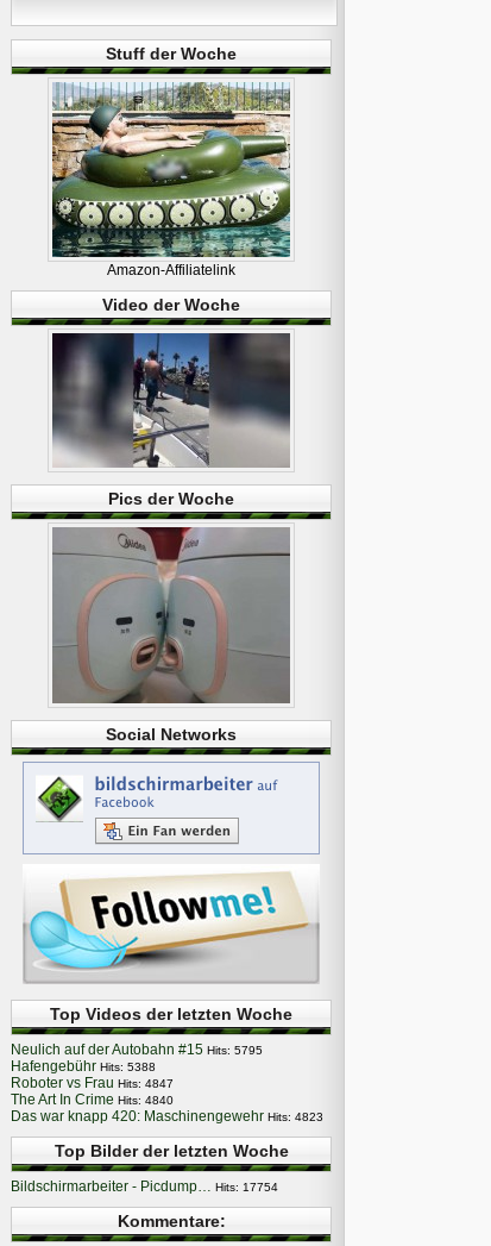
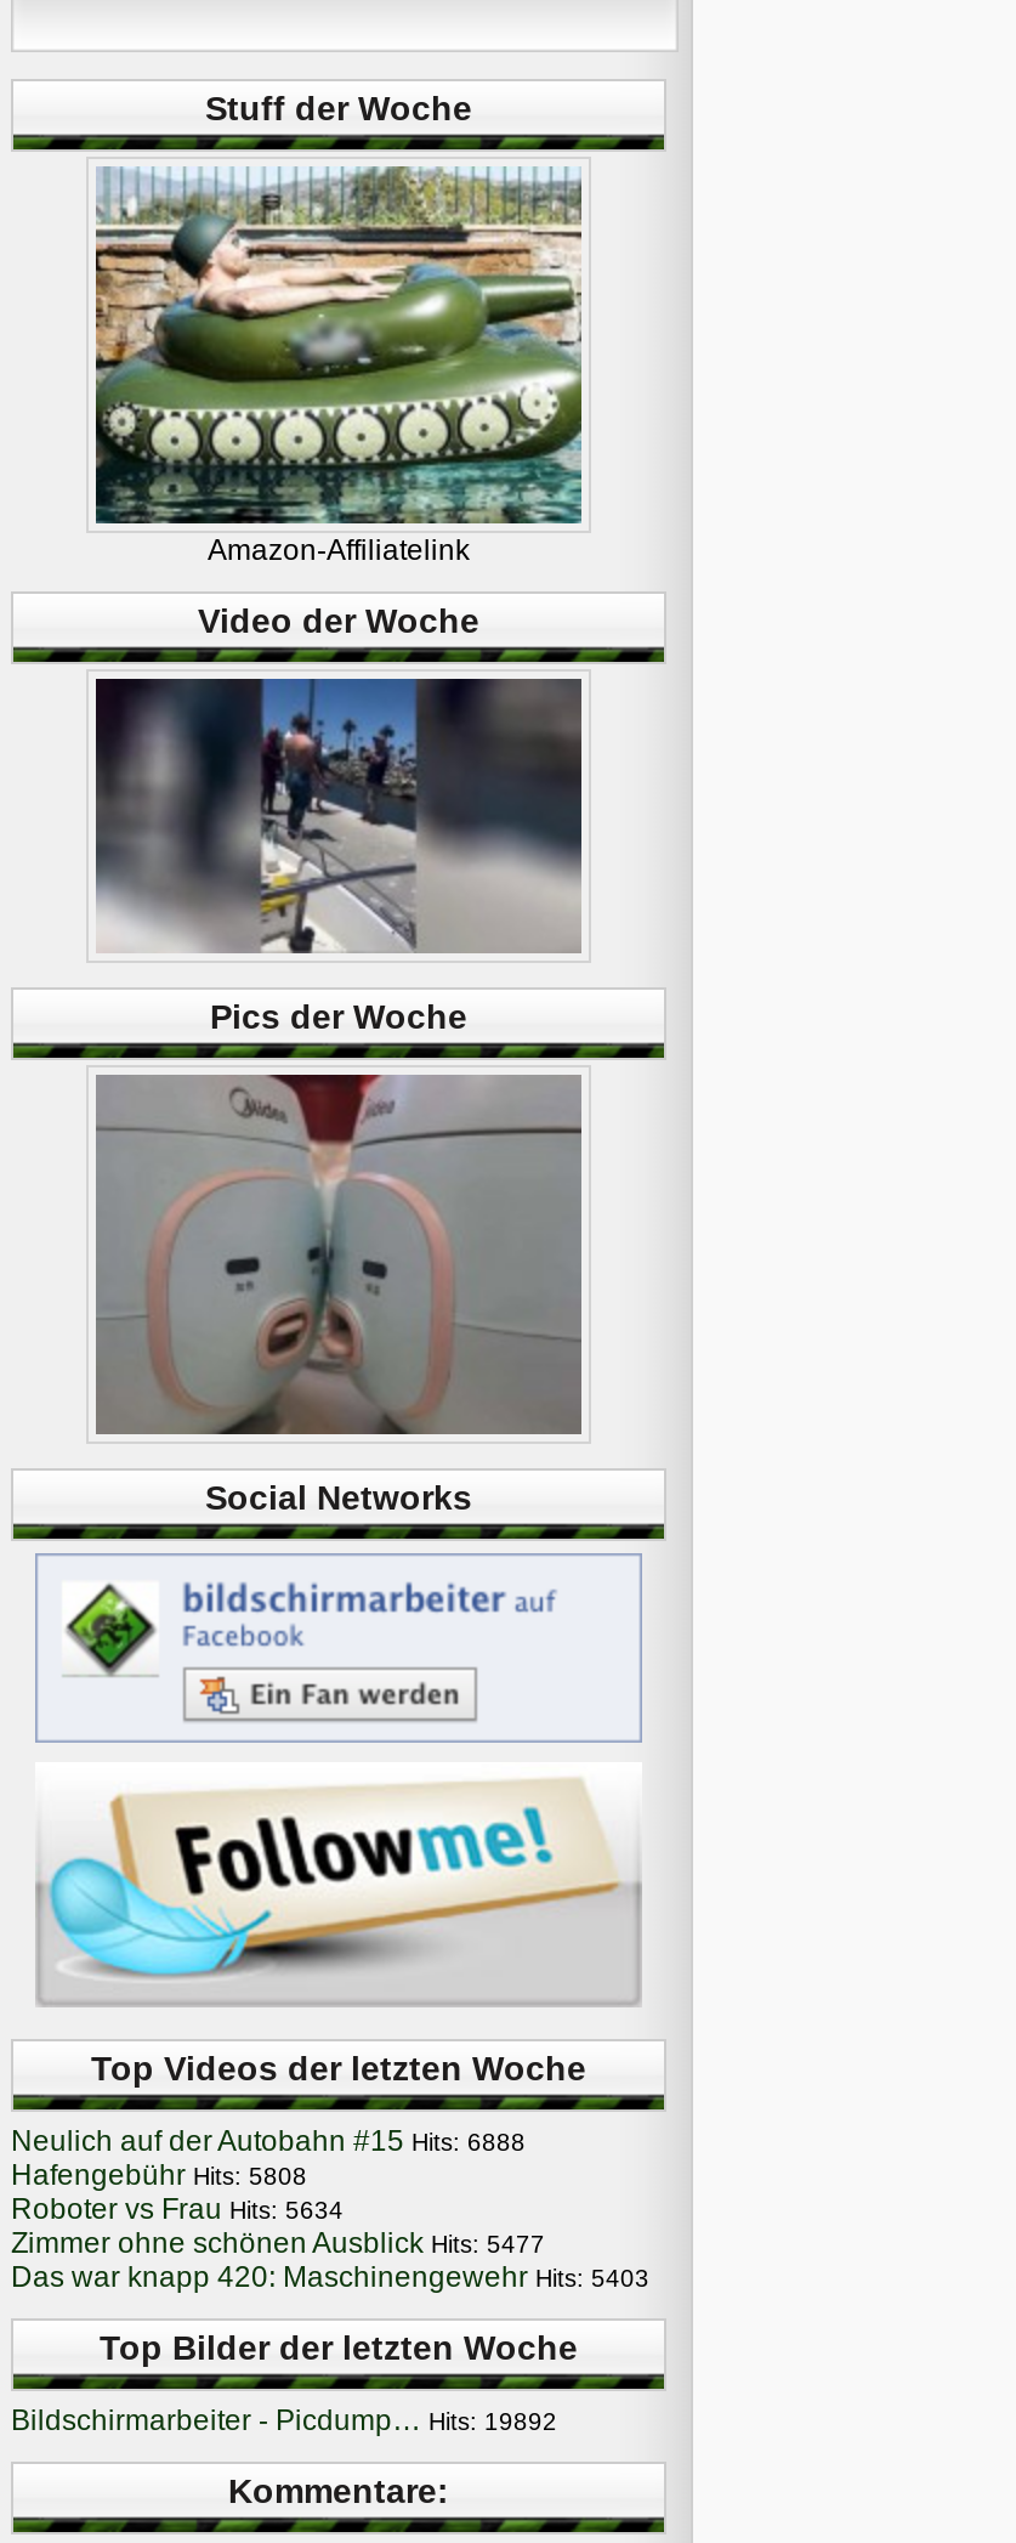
- Neulich auf der Autobahn #15 Hits: 5795
+ Neulich auf der Autobahn #15 Hits: 6888

- Hafengebühr Hits: 5388
+ Hafengebühr Hits: 5808

- Roboter vs Frau Hits: 4847
+ Roboter vs Frau Hits: 5634

- The Art In Crime Hits: 4840
+ Zimmer ohne schönen Ausblick Hits: 5477

- Das war knapp 420: Maschinengewehr Hits: 4823
+ Das war knapp 420: Maschinengewehr Hits: 5403

- Bildschirmarbeiter - Picdump… Hits: 17754
+ Bildschirmarbeiter - Picdump… Hits: 19892
